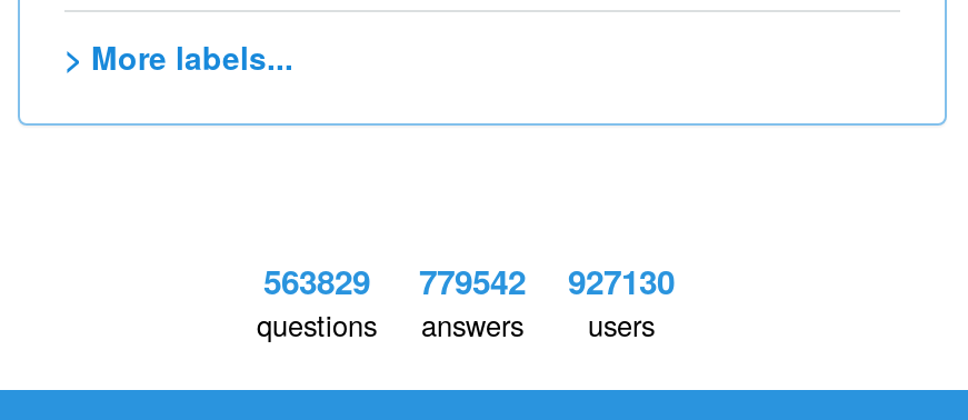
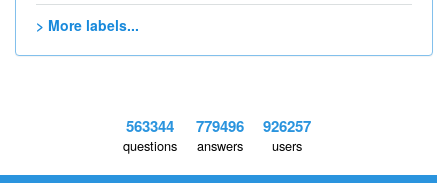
- 563829
+ 563344

- 779542
+ 779496

- 927130
+ 926257
